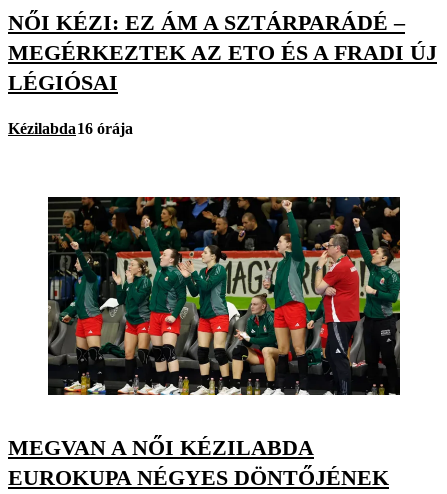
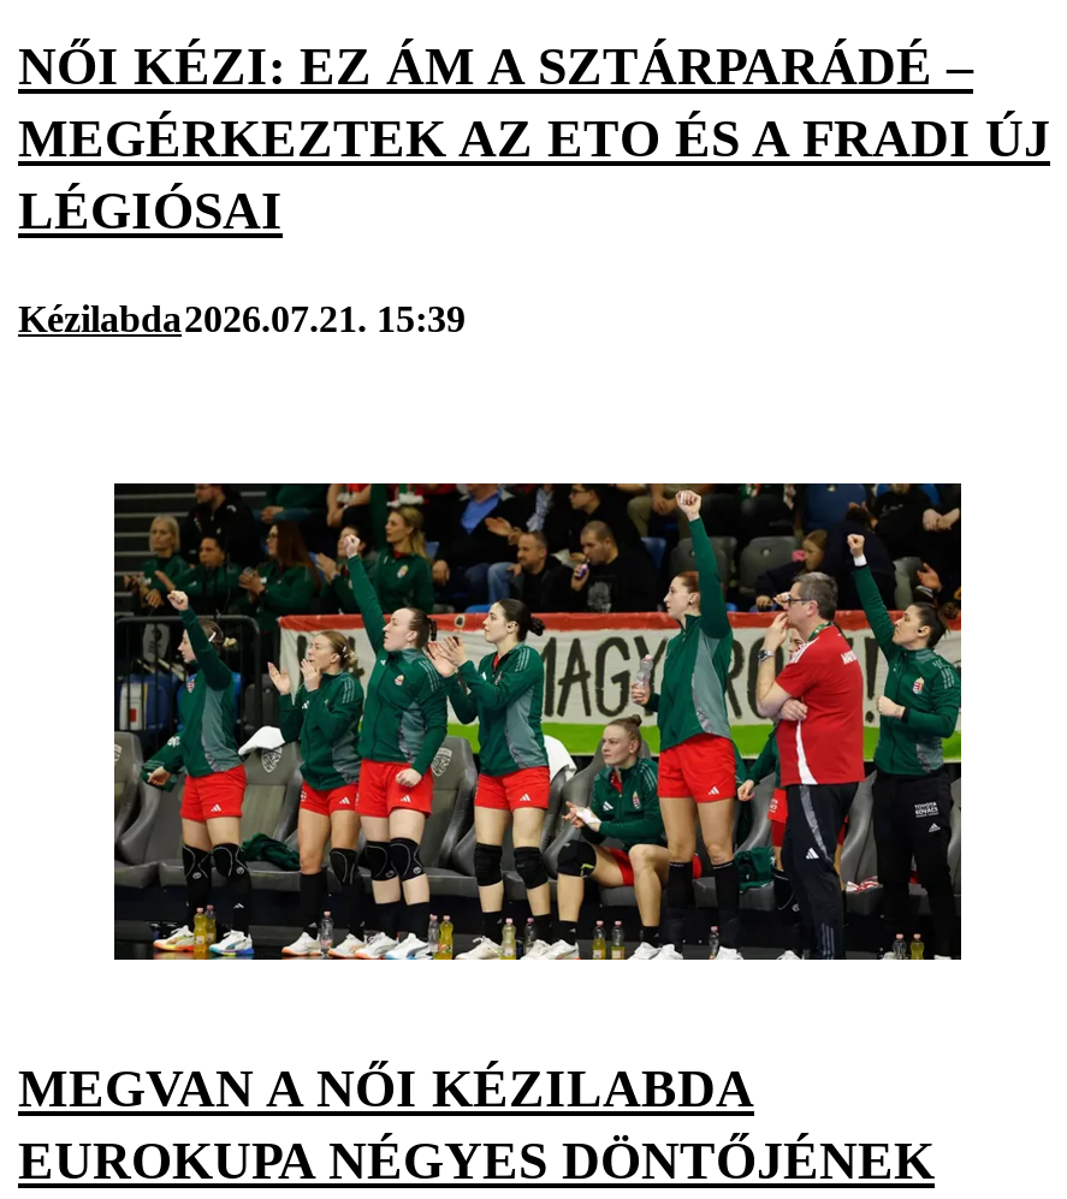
- Kézilabda16 órája
+ Kézilabda2026.07.21. 15:39
